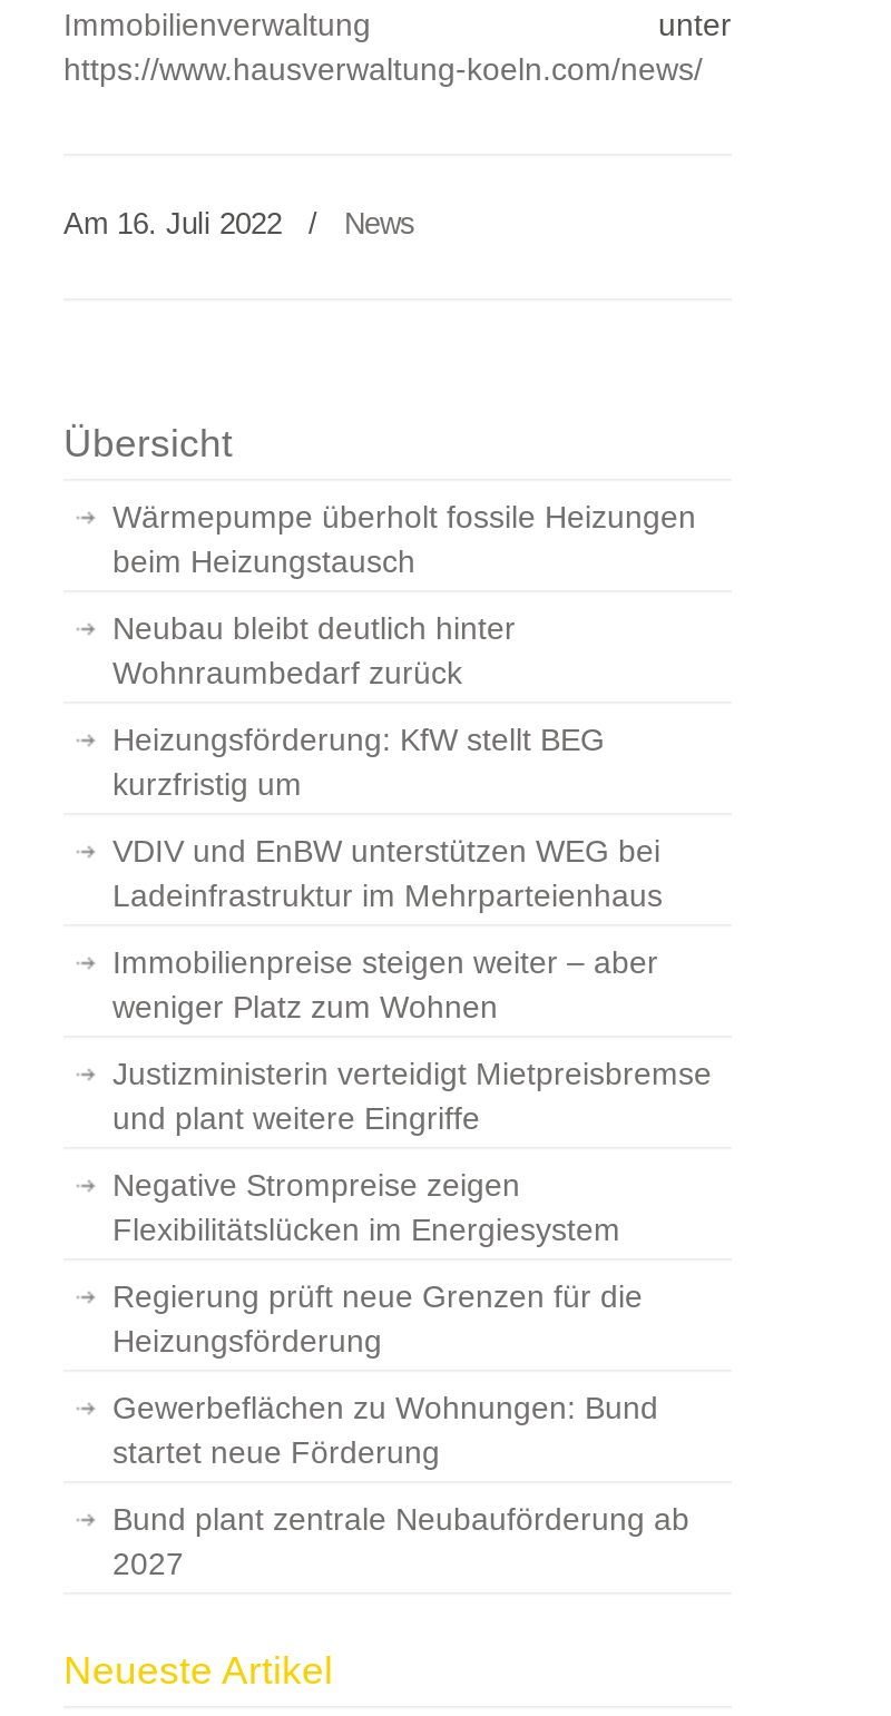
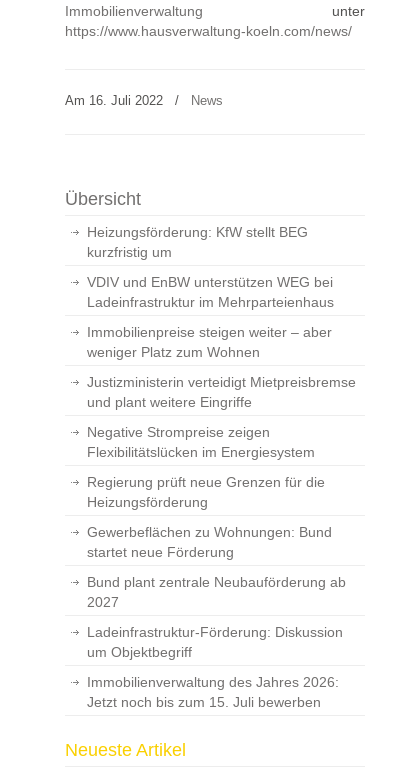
- Wärmepumpe überholt fossile Heizungen
- beim Heizungstausch
- Neubau bleibt deutlich hinter
- Wohnraumbedarf zurück

moved up: Heizungsförderung: KfW stellt BEG | kurzfristig um | VDIV und EnBW unterstützen WEG bei | ... | Bund plant zentrale Neubauförderung ab | 2027

+ Ladeinfrastruktur-Förderung: Diskussion
+ um Objektbegriff
+ Immobilienverwaltung des Jahres 2026:
+ Jetzt noch bis zum 15. Juli bewerben
